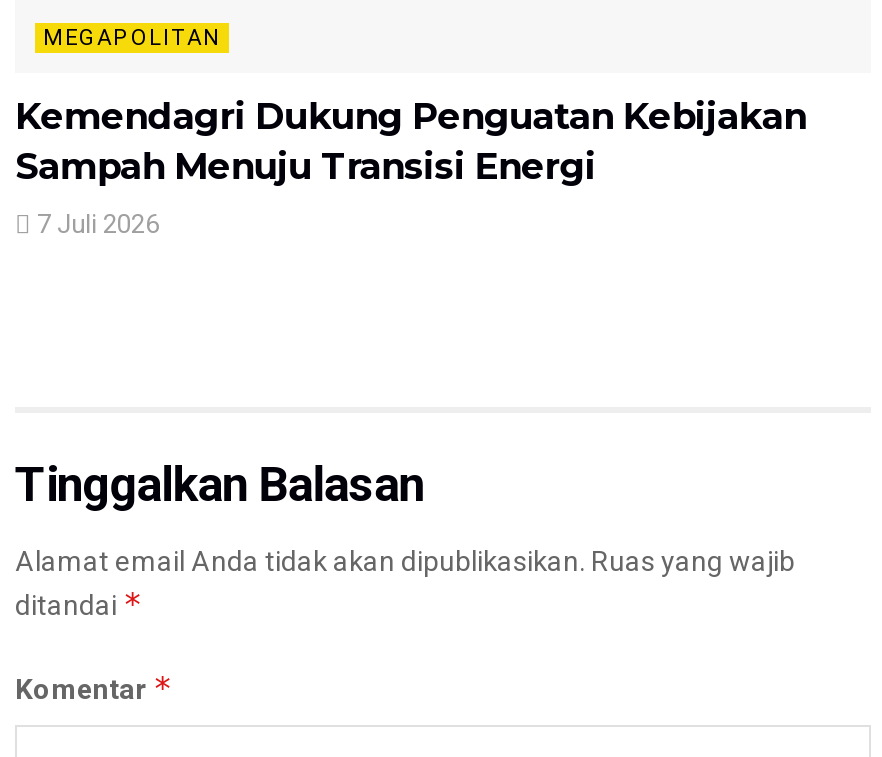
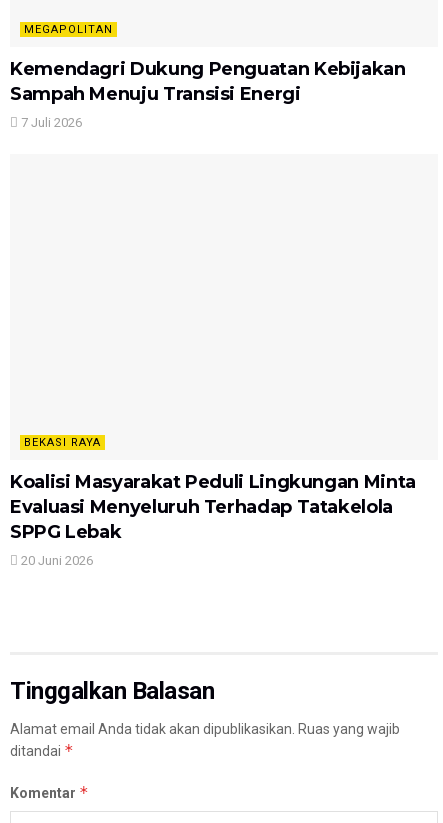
+ BEKASI RAYA
+ Koalisi Masyarakat Peduli Lingkungan Minta
+ Evaluasi Menyeluruh Terhadap Tatakelola
+ SPPG Lebak
+ 20 Juni 2026
